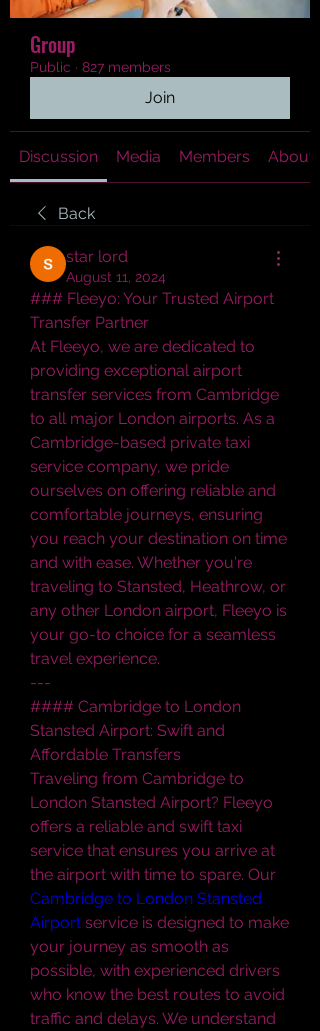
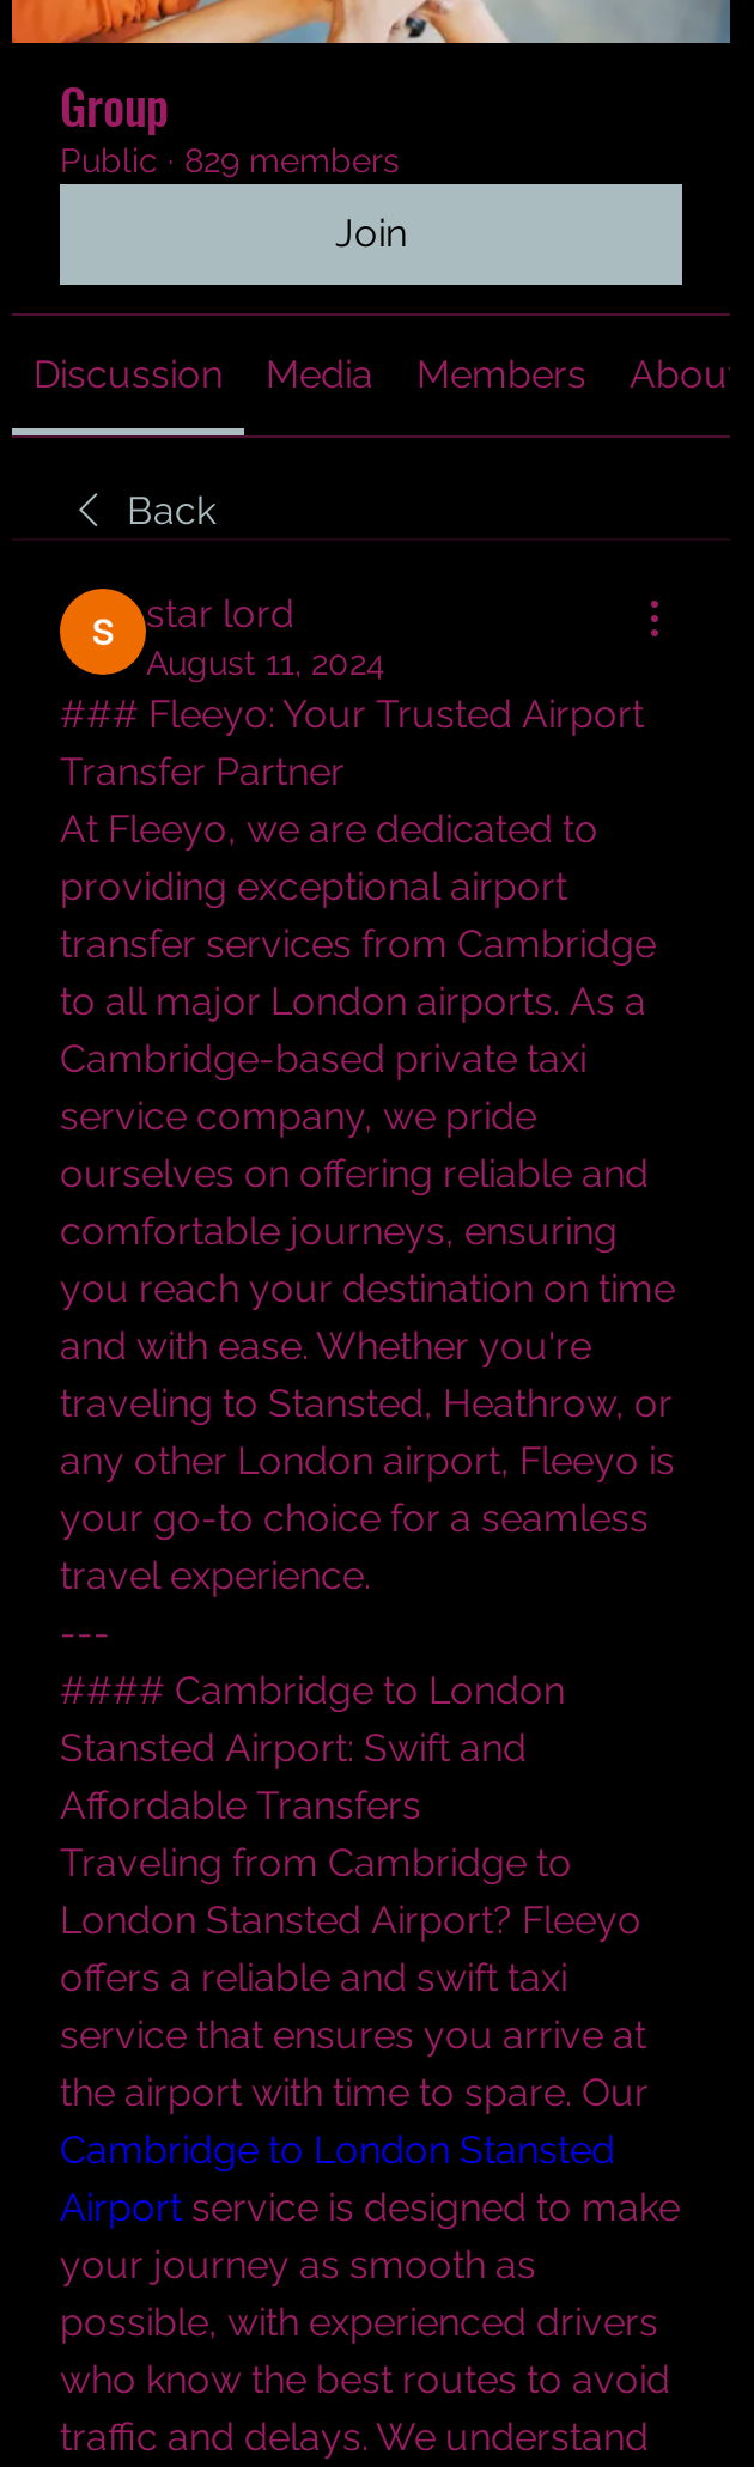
- Public · 827 members
+ Public · 829 members
